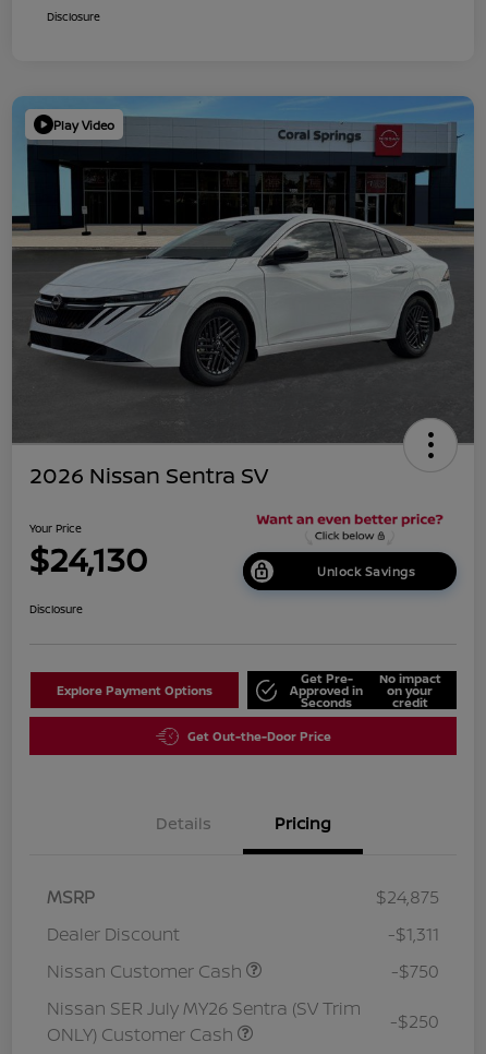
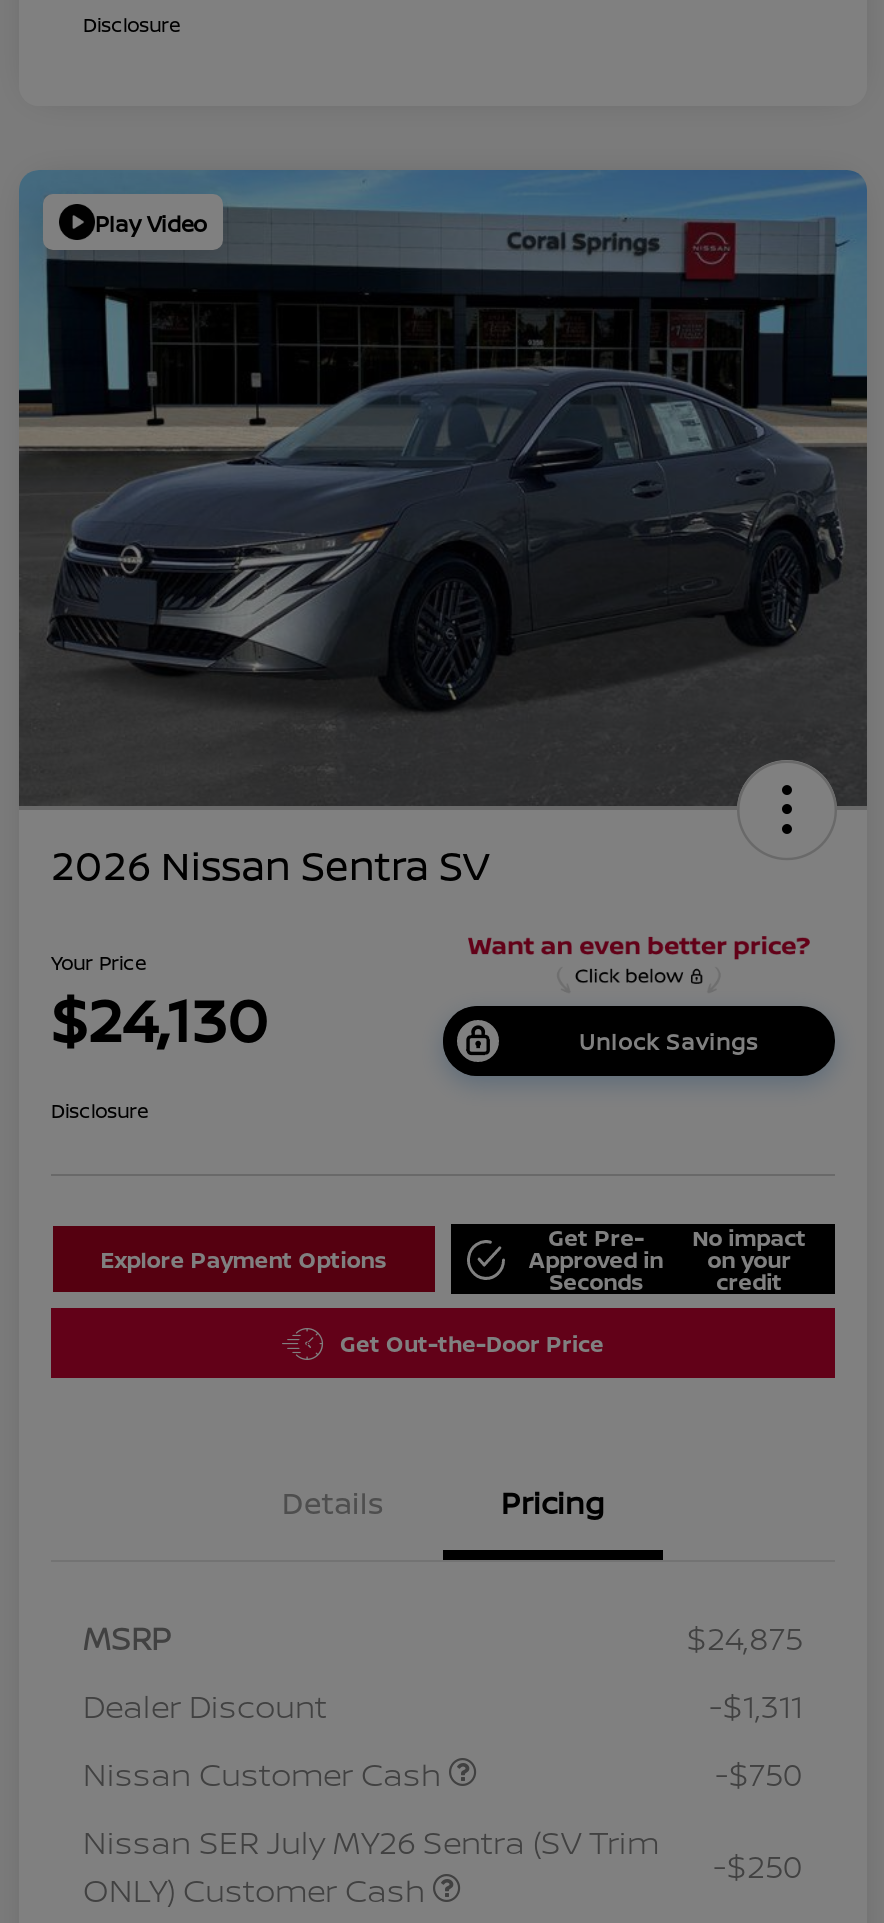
- [image]
+ [image]
